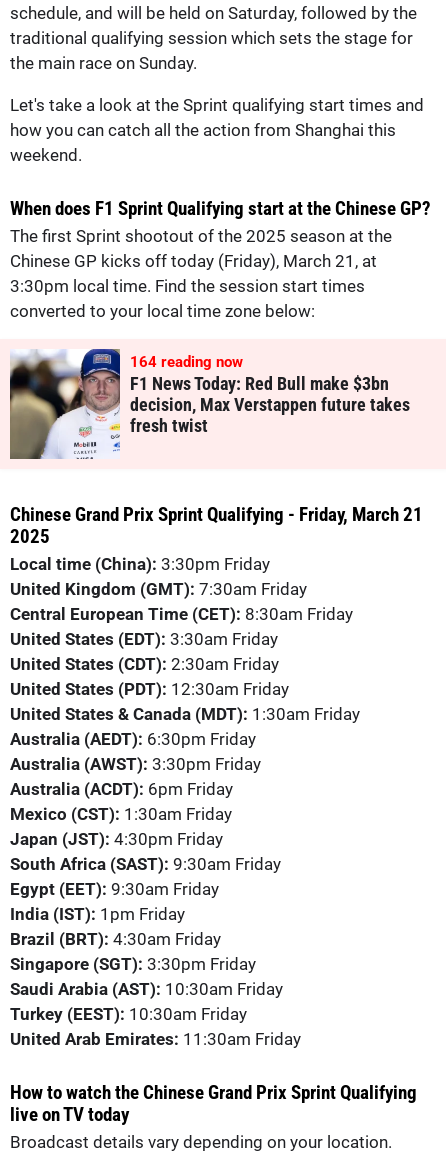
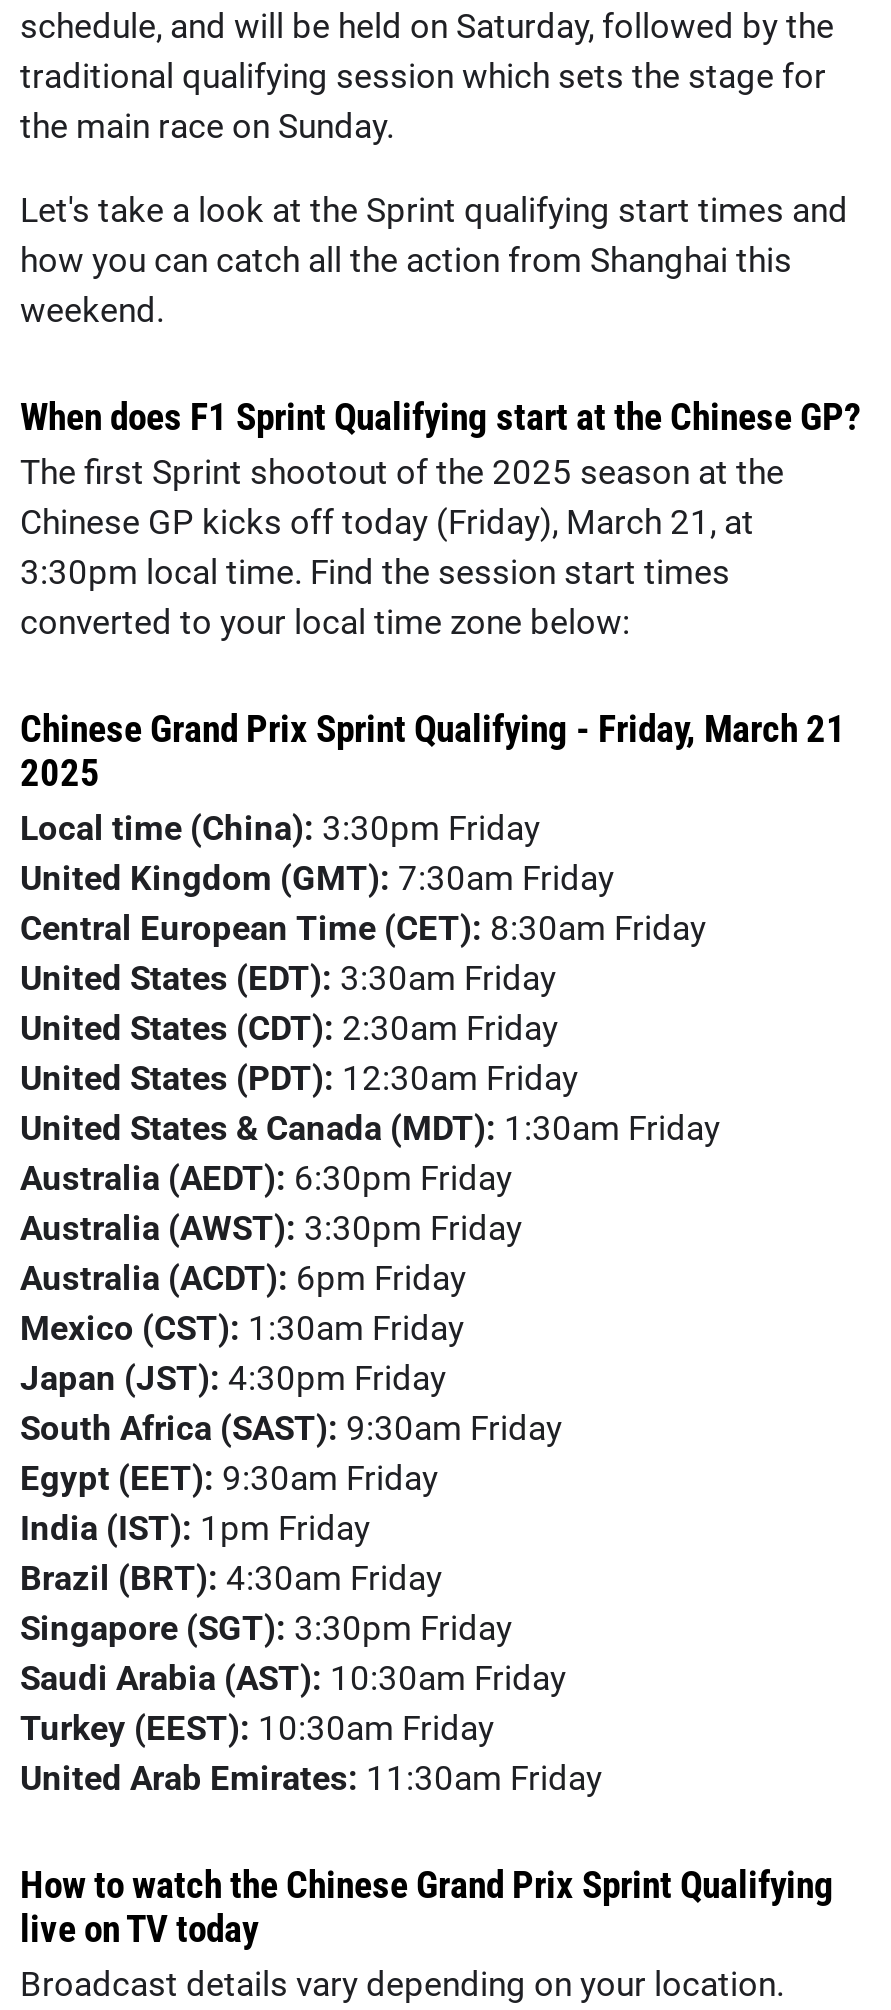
- [image]
- 164 reading now
- F1 News Today: Red Bull make $3bn
- decision, Max Verstappen future takes
- fresh twist
